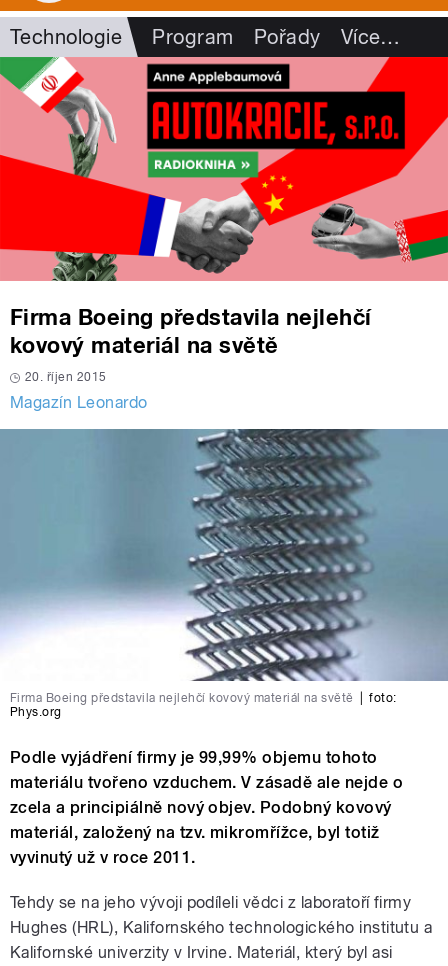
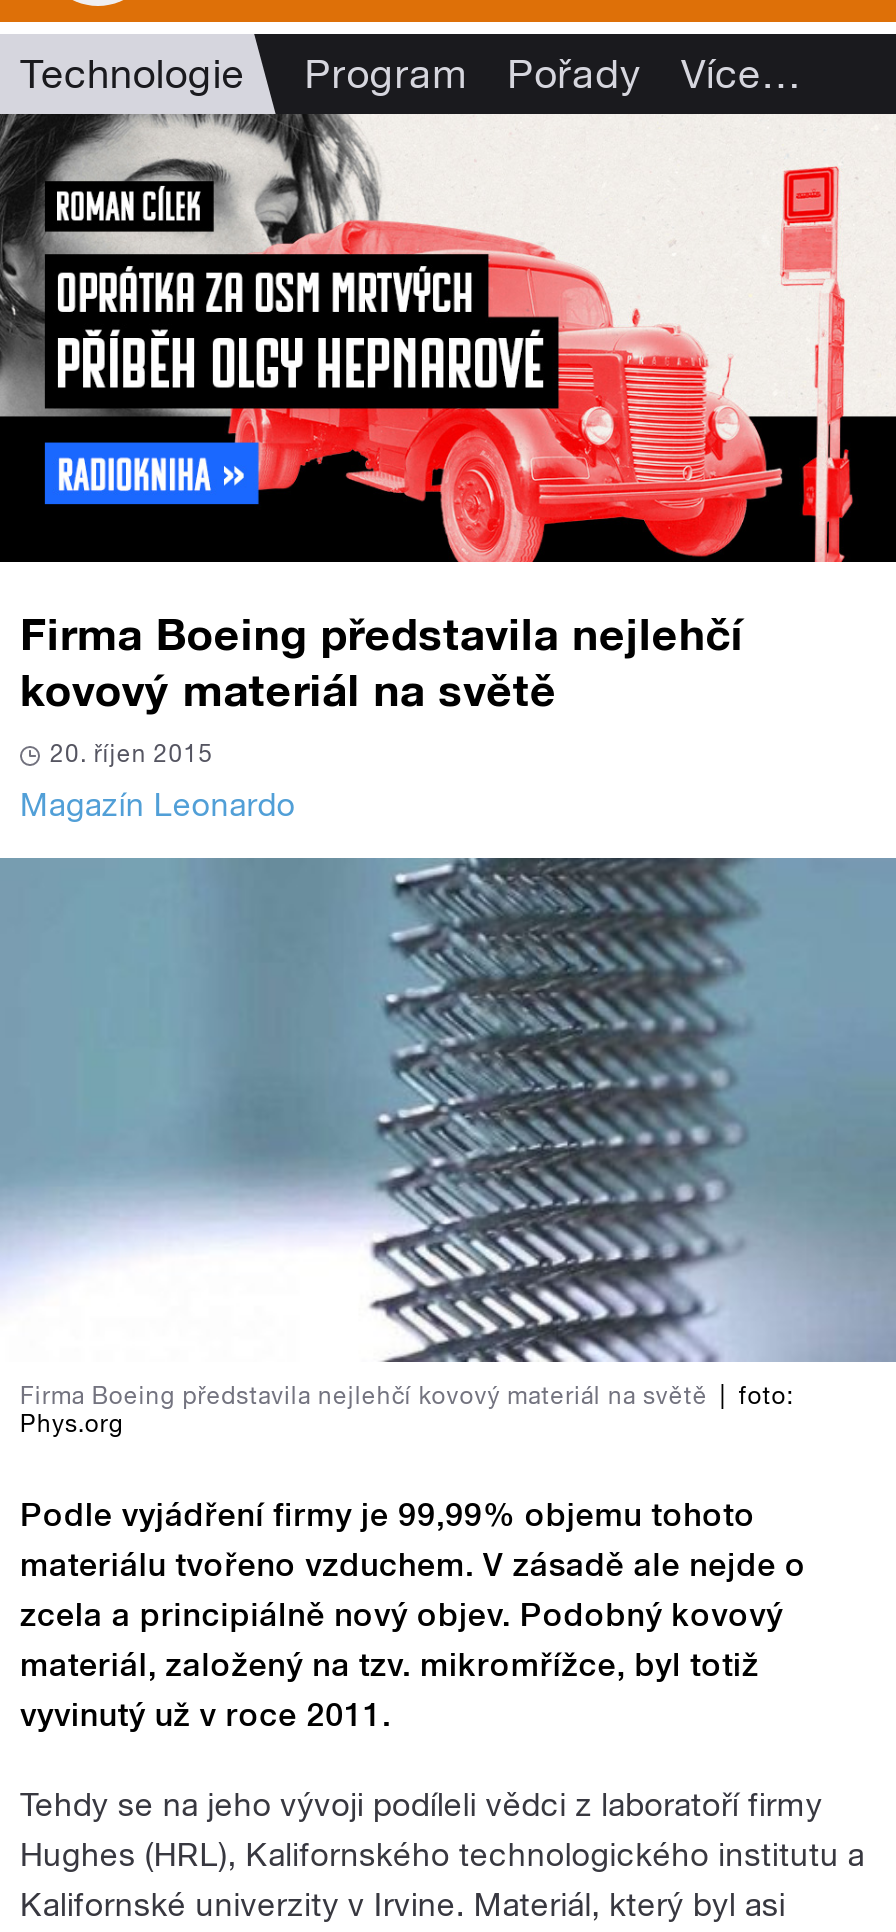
- [image]
+ [image]
